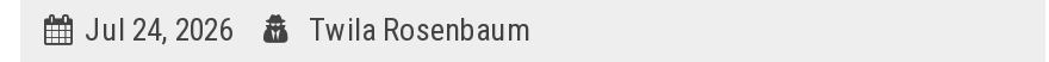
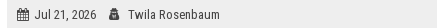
- Jul 24, 2026 Twila Rosenbaum
+ Jul 21, 2026 Twila Rosenbaum
